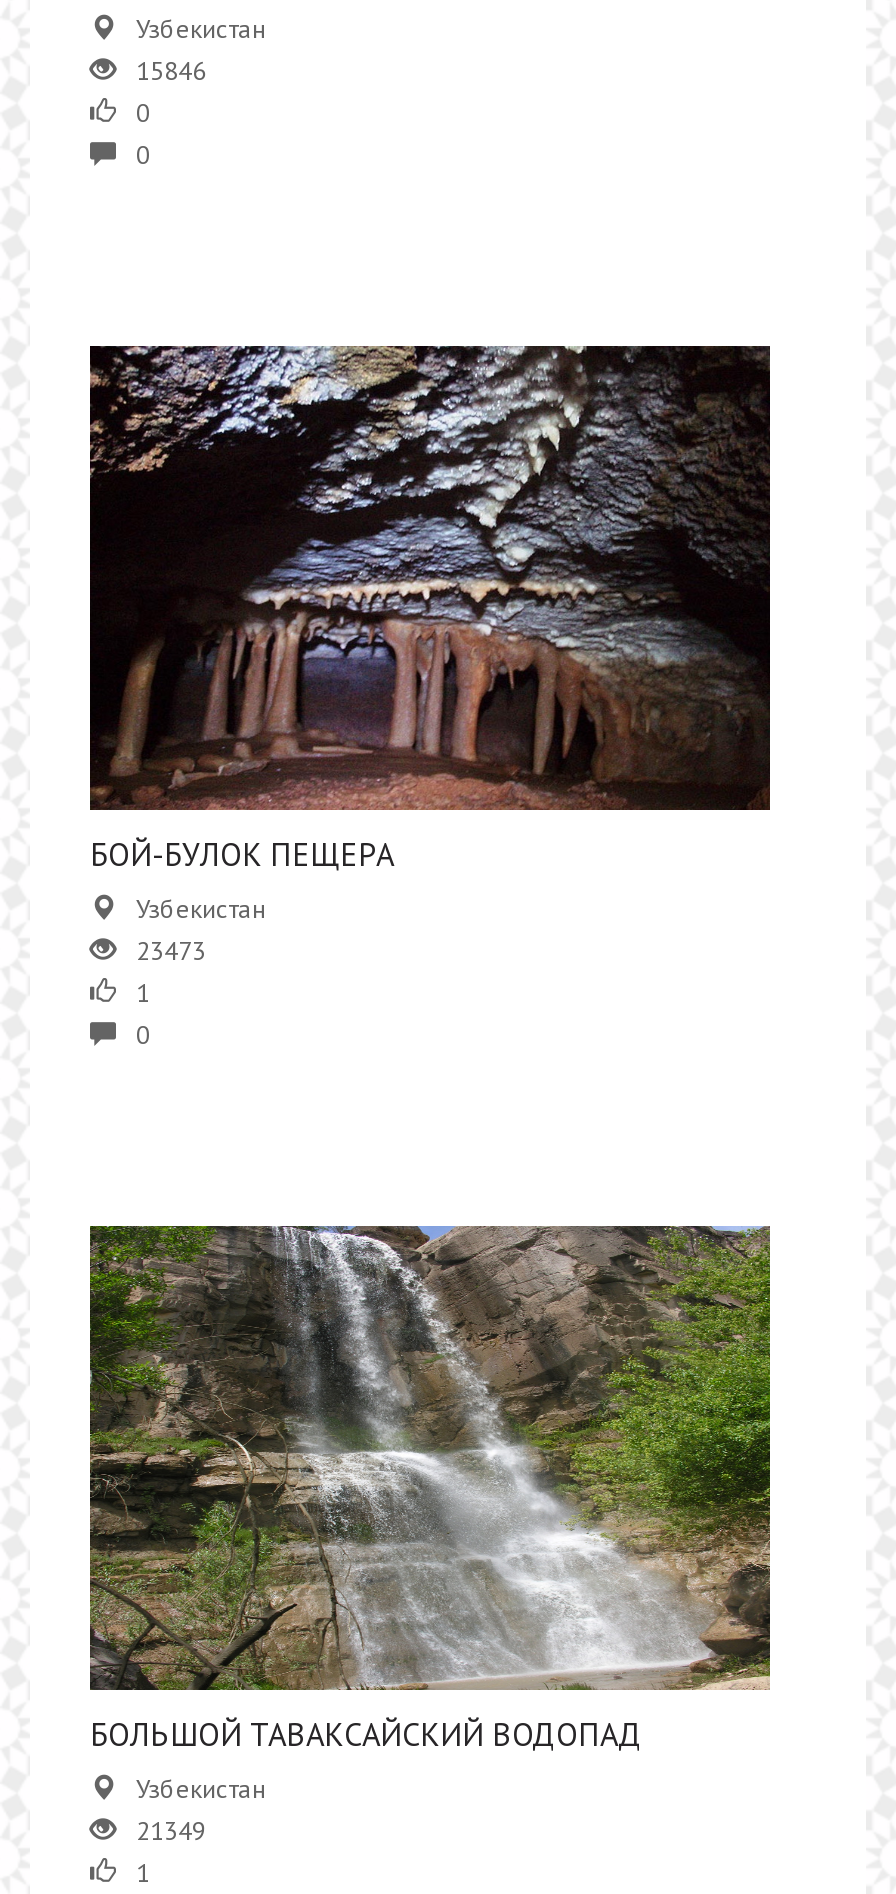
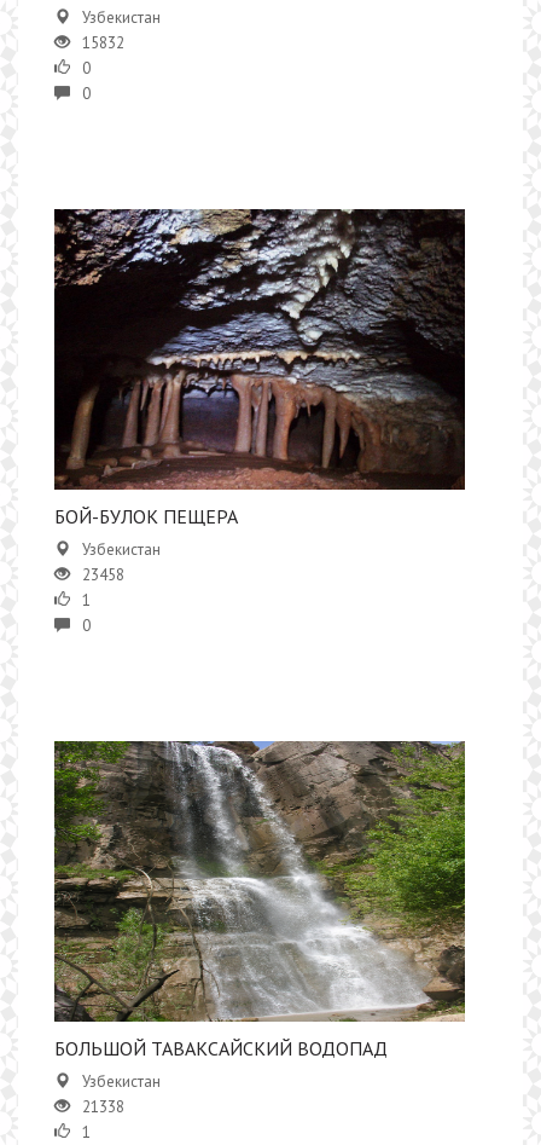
- 15846
+ 15832

- 23473
+ 23458

- 21349
+ 21338
